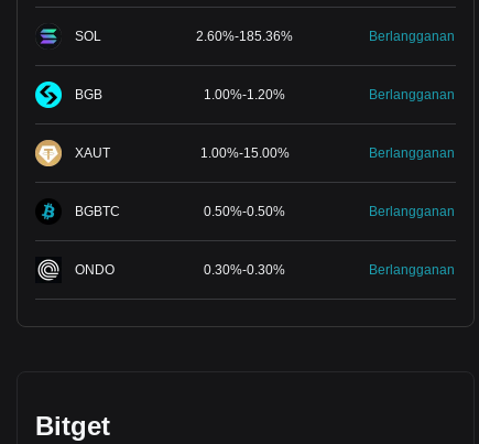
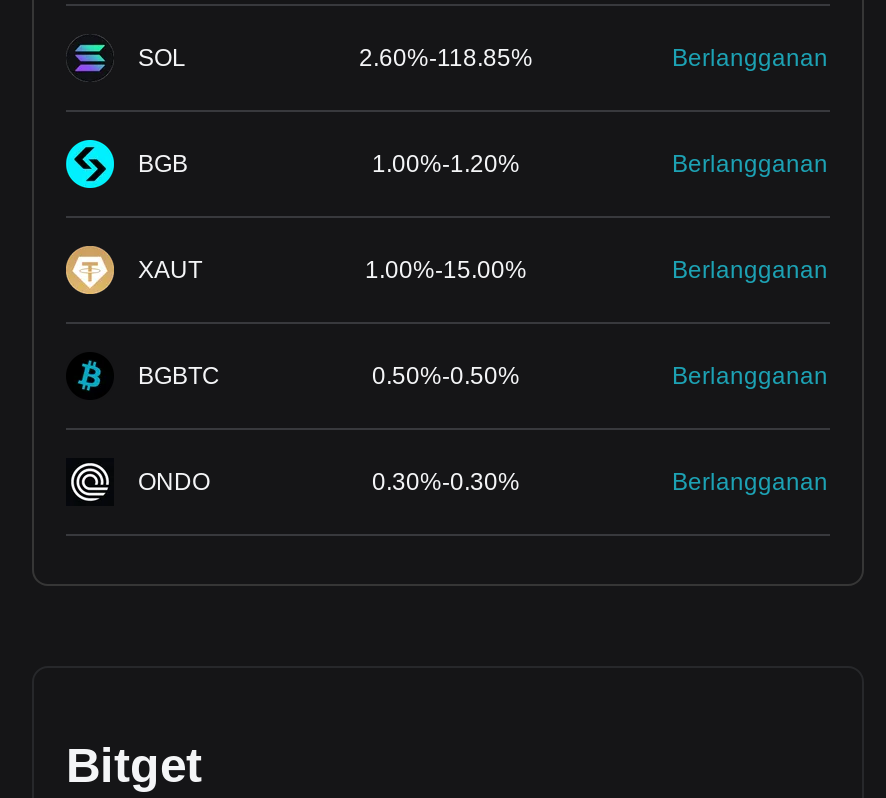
- 2.60%-185.36%
+ 2.60%-118.85%
